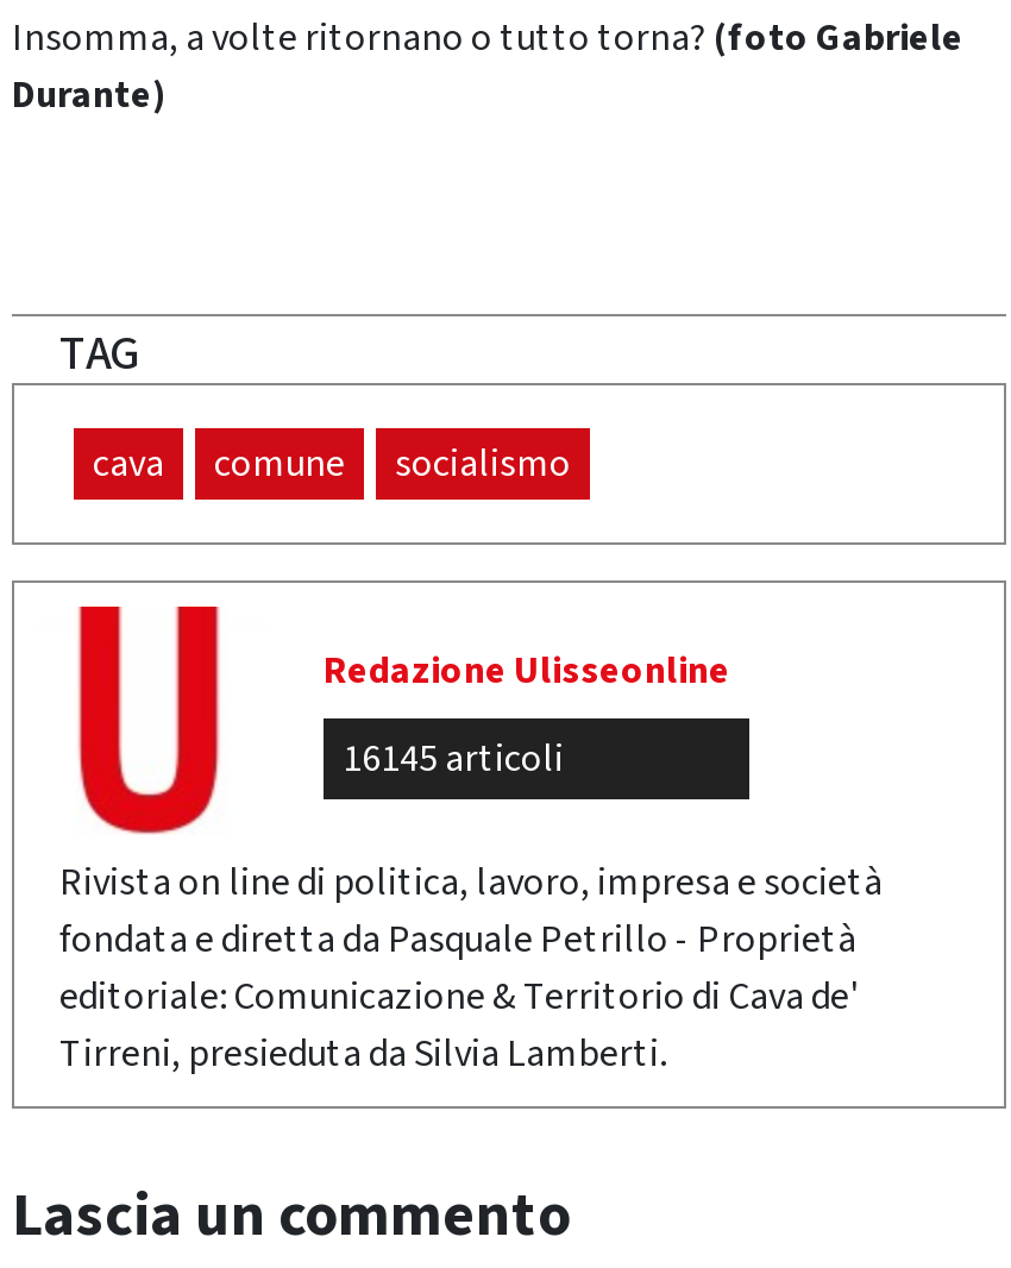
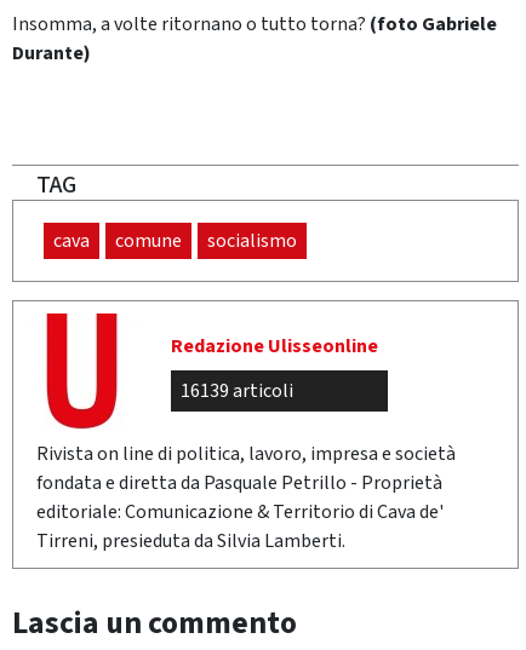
- 16145 articoli
+ 16139 articoli
